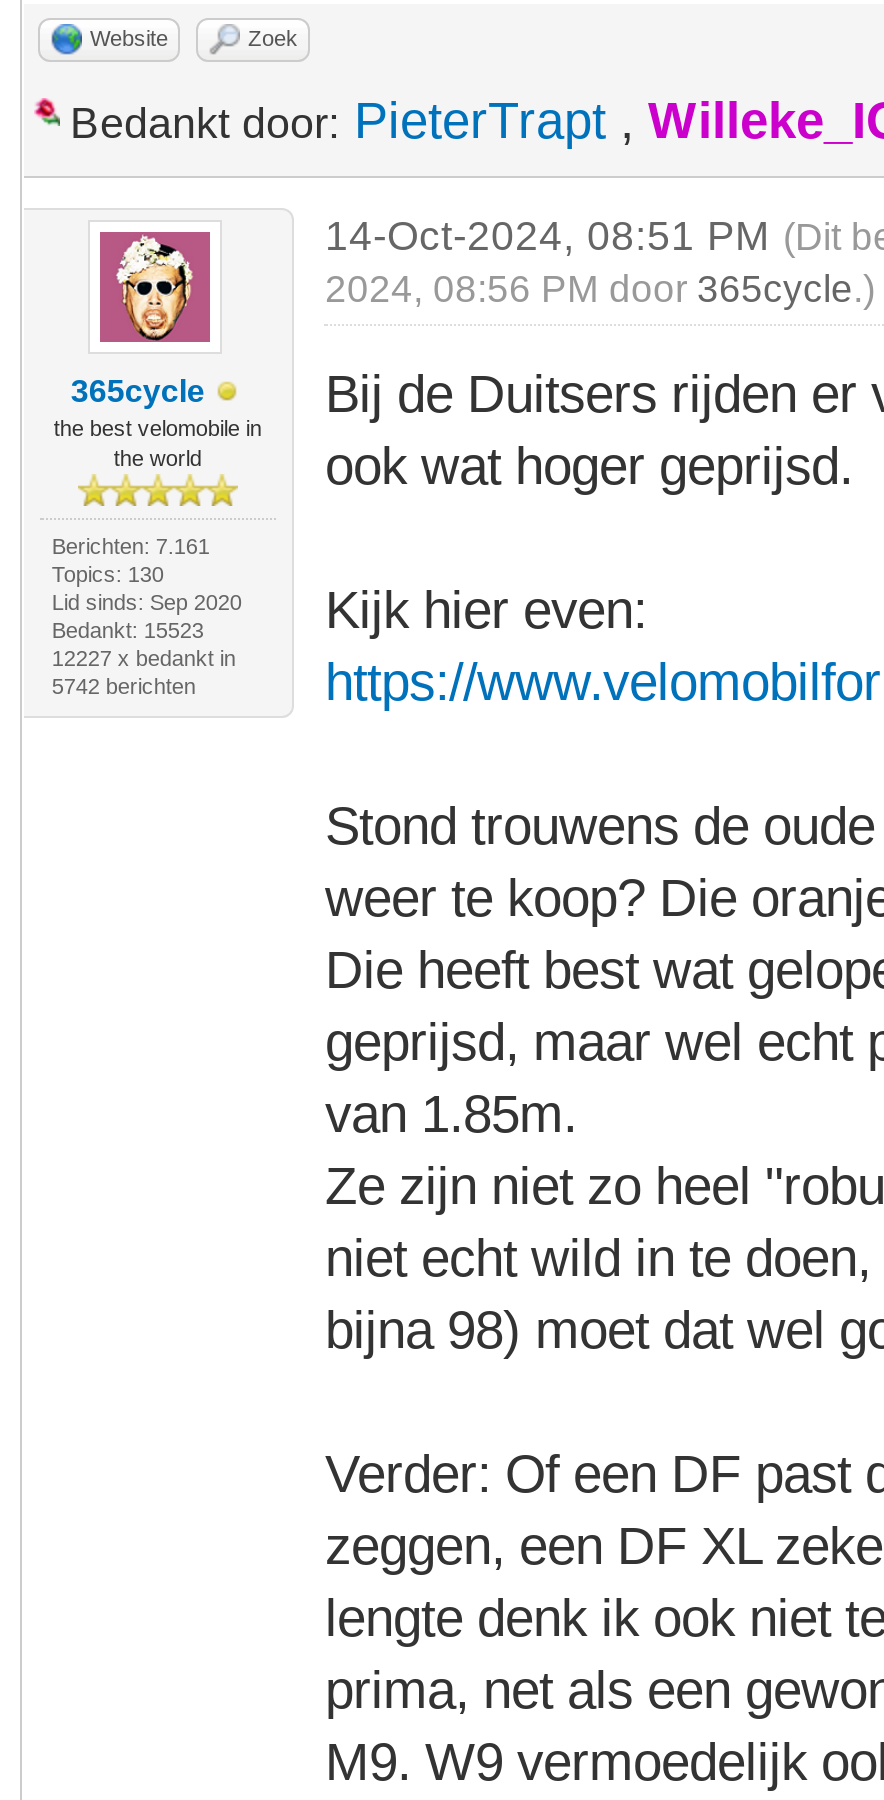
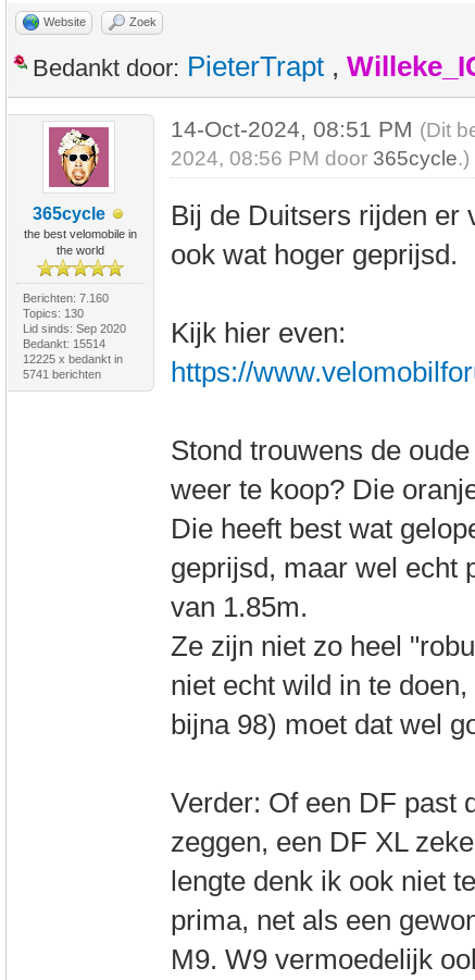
- Berichten: 7.161
+ Berichten: 7.160

- Bedankt: 15523
+ Bedankt: 15514

- 12227 x bedankt in
+ 12225 x bedankt in

- 5742 berichten
+ 5741 berichten
